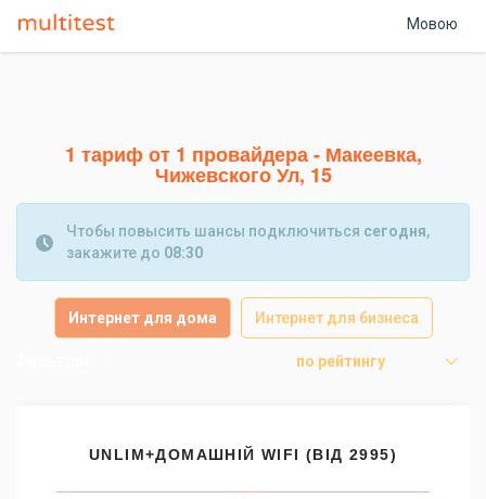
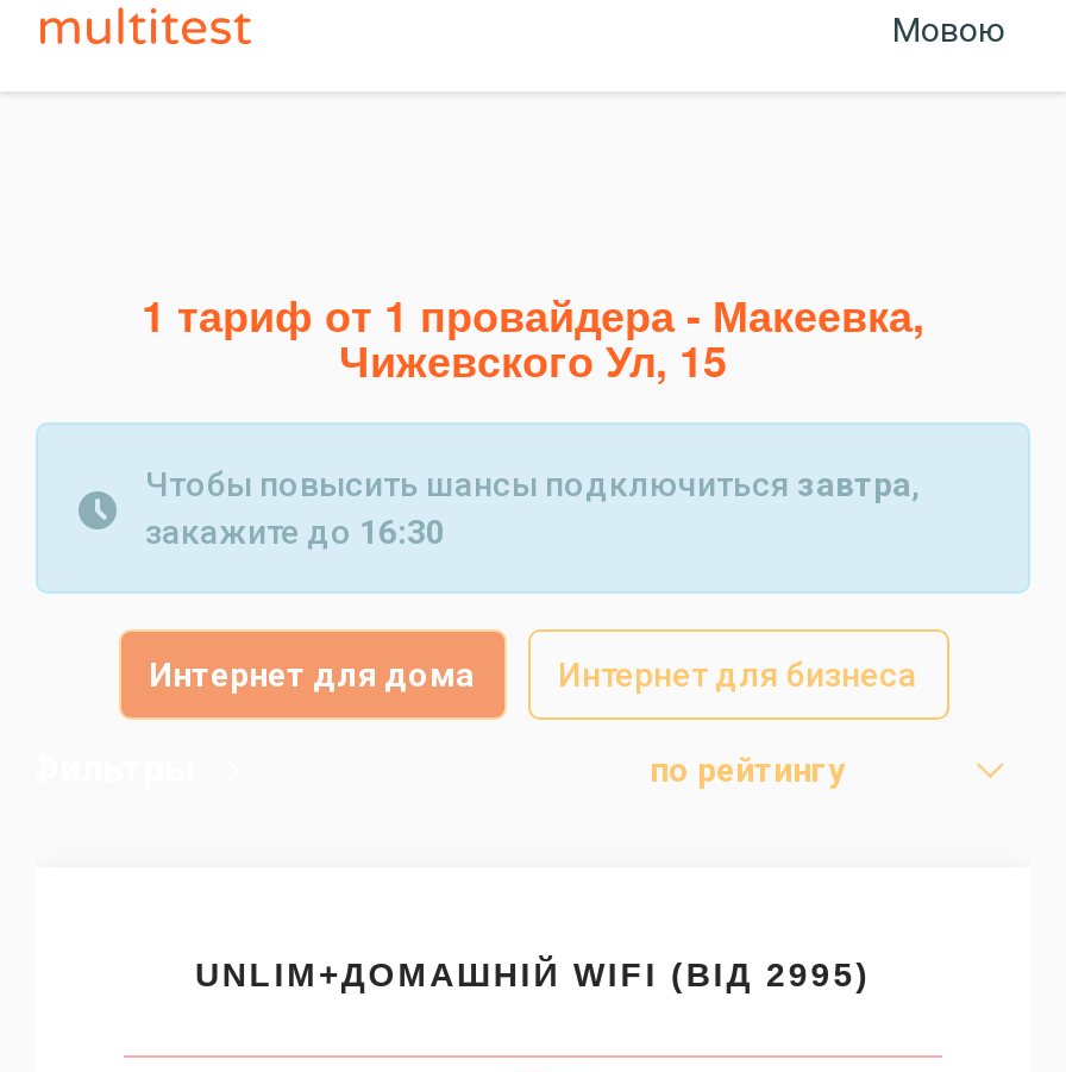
- Чтобы повысить шансы подключиться сегодня,
+ Чтобы повысить шансы подключиться завтра,

- закажите до 08:30
+ закажите до 16:30
